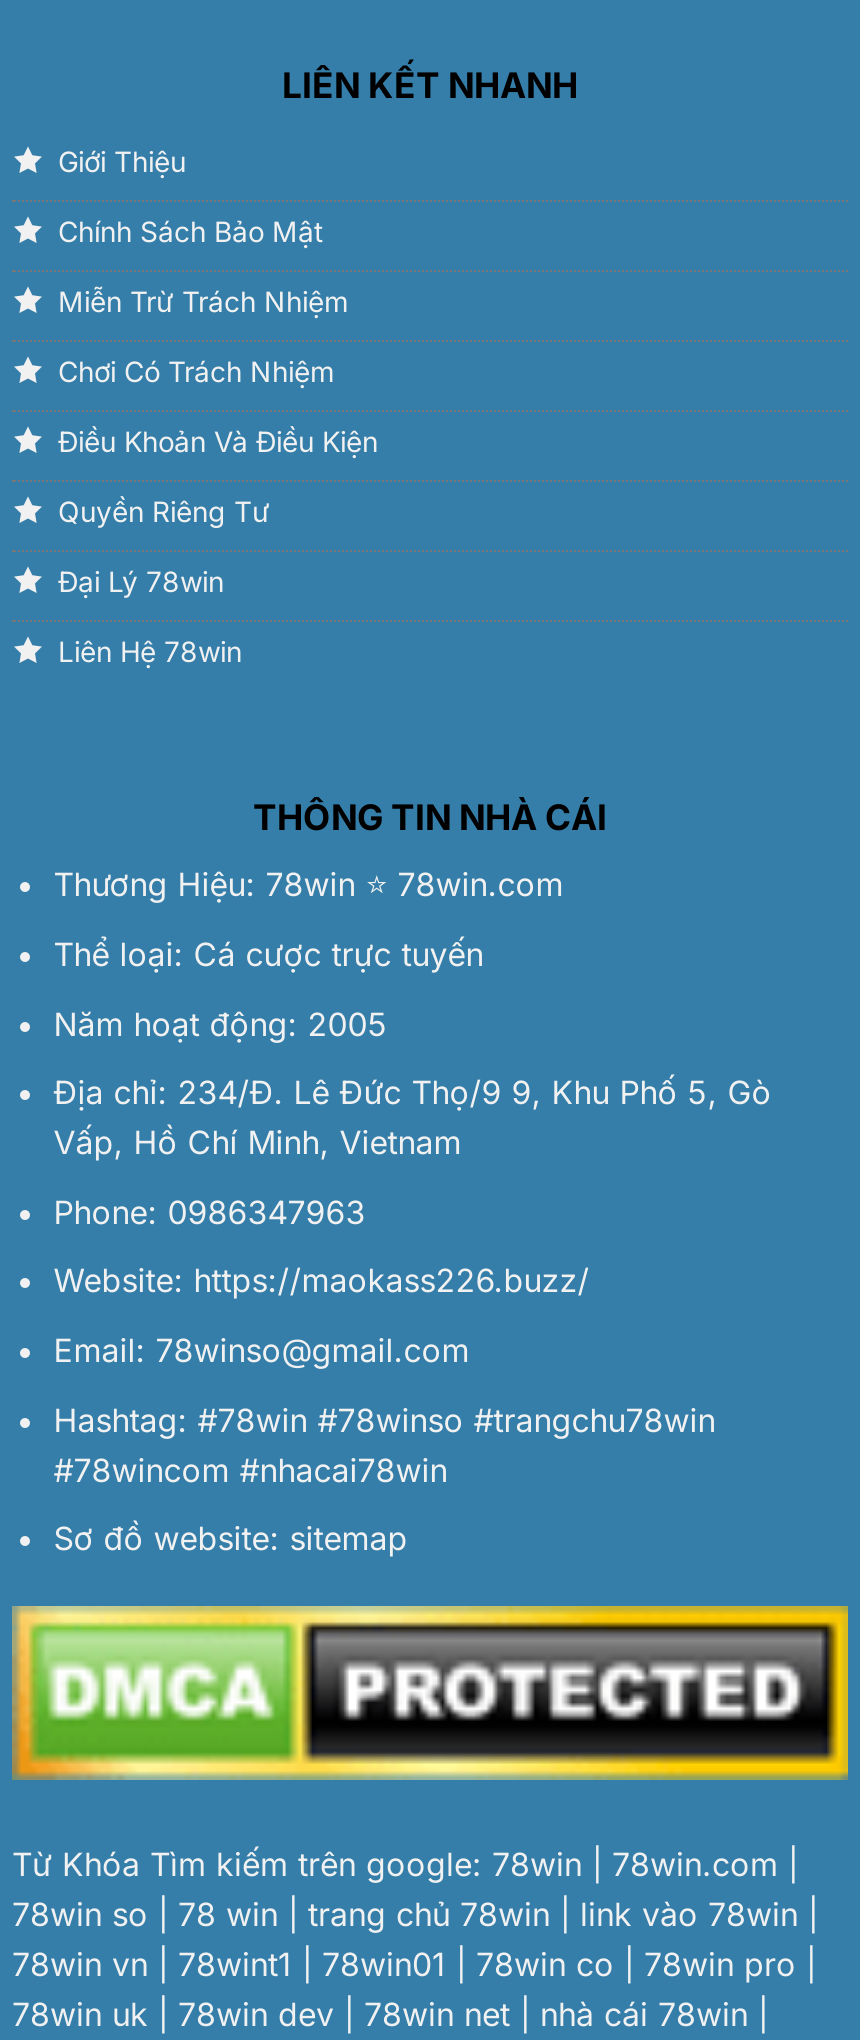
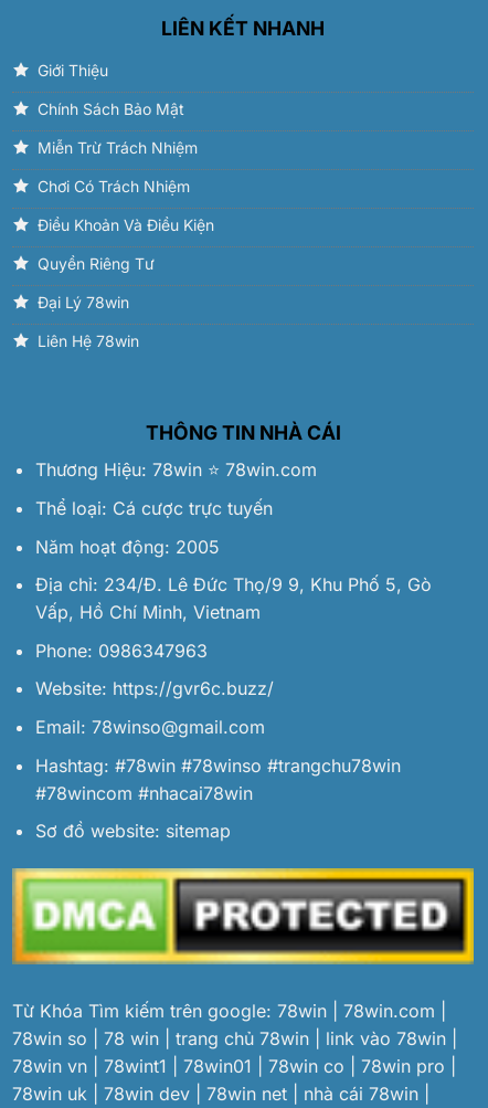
- Website: https://maokass226.buzz/
+ Website: https://gvr6c.buzz/
